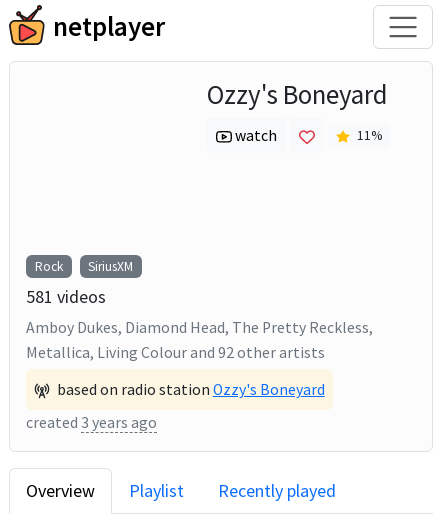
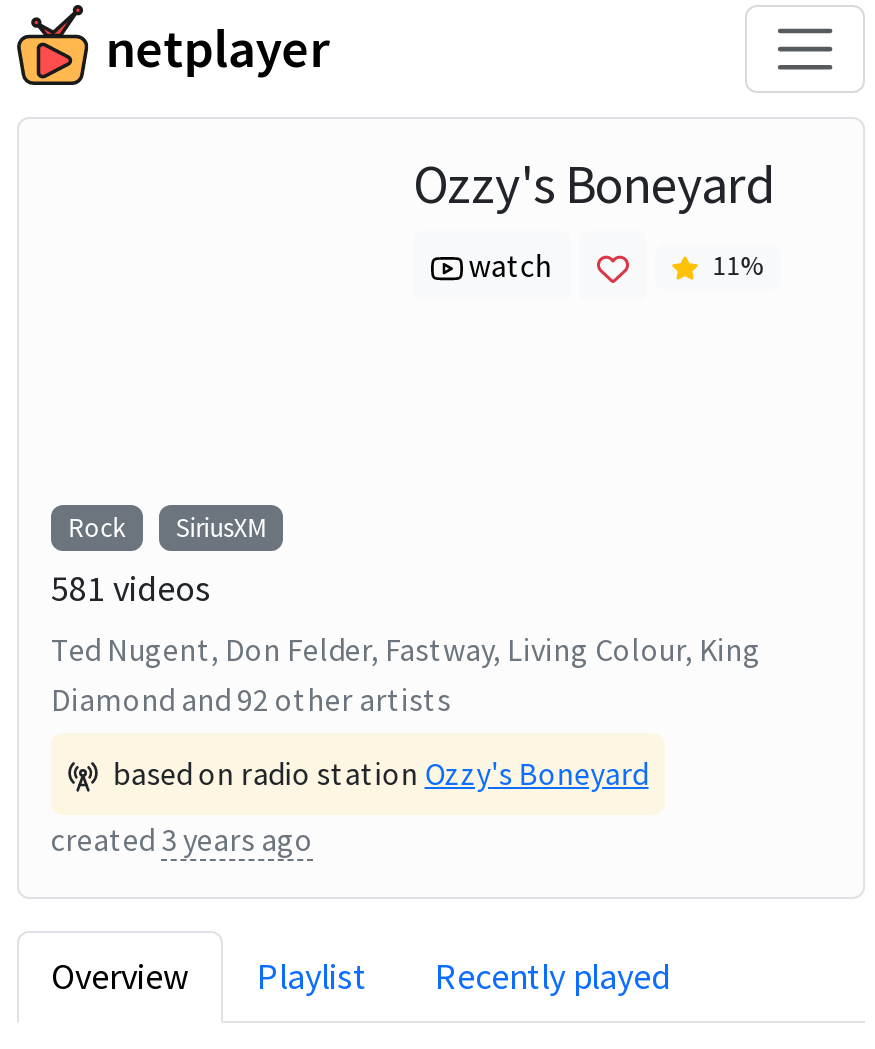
- Amboy Dukes, Diamond Head, The Pretty Reckless,
- Metallica, Living Colour and 92 other artists
+ Ted Nugent, Don Felder, Fastway, Living Colour, King
+ Diamond and 92 other artists
